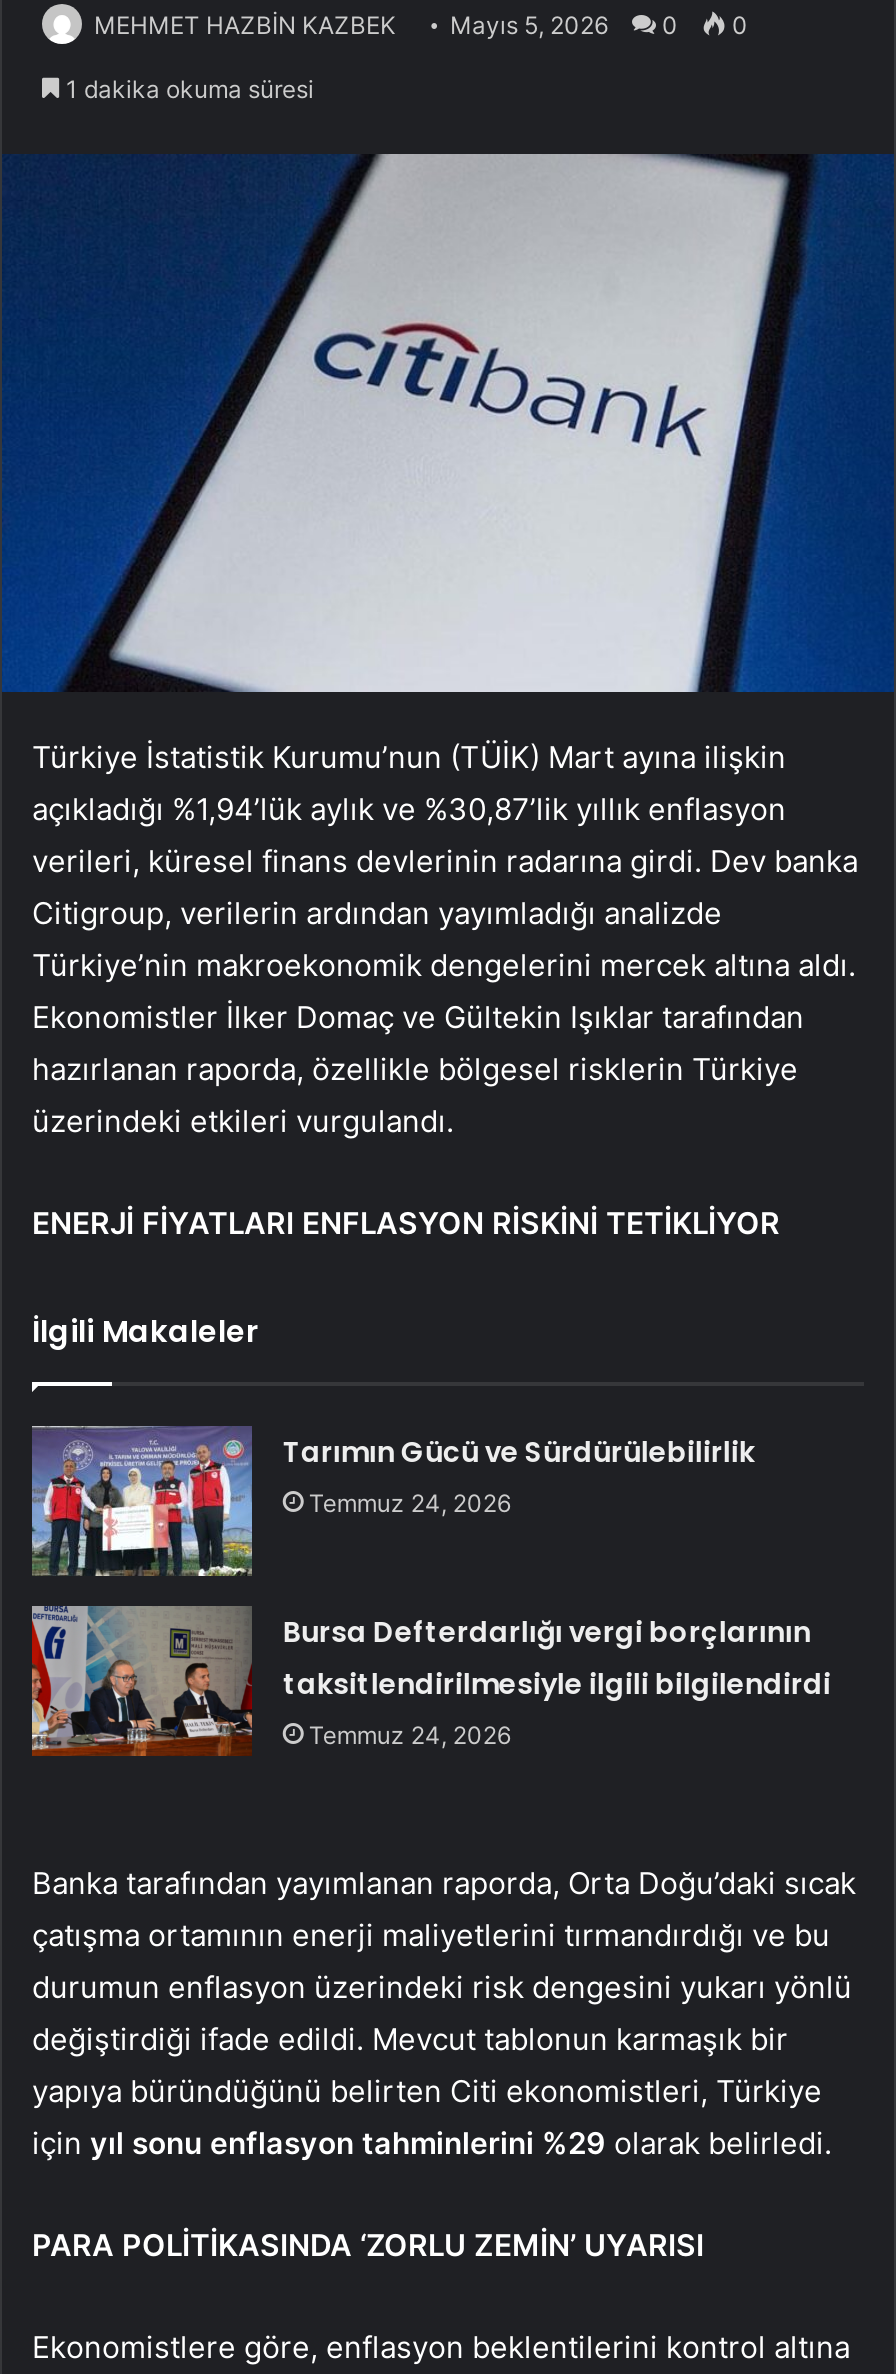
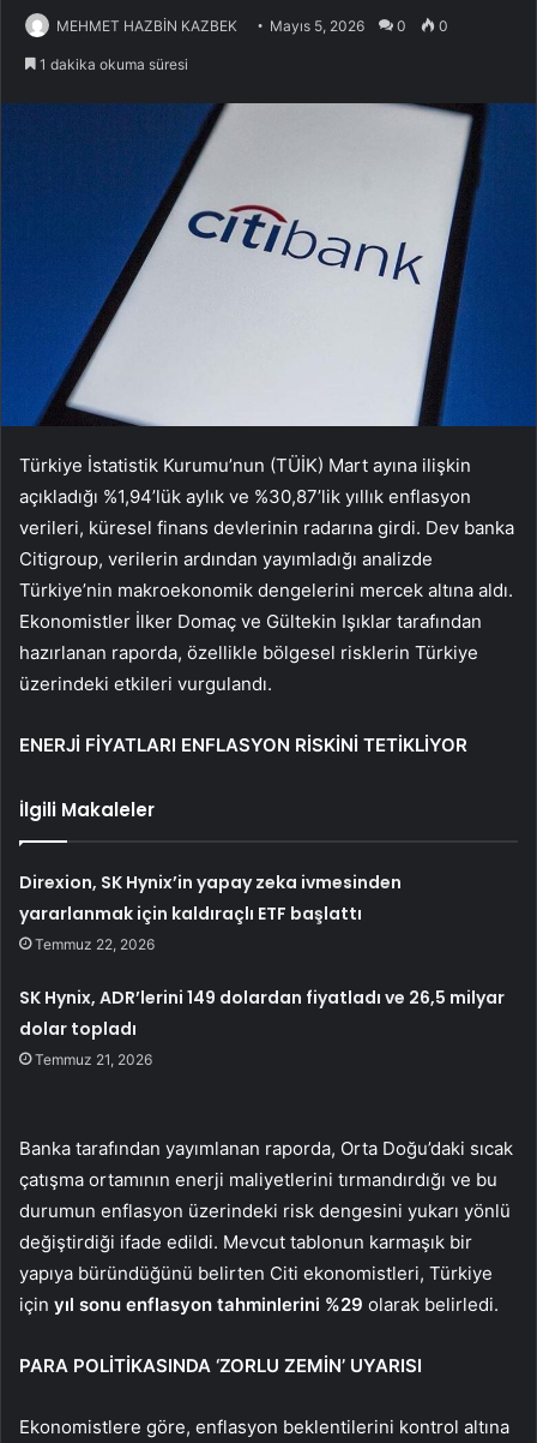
- Tarımın Gücü ve Sürdürülebilirlik
- Temmuz 24, 2026
+ Direxion, SK Hynix’in yapay zeka ivmesinden
+ yararlanmak için kaldıraçlı ETF başlattı
+ Temmuz 22, 2026

- Bursa Defterdarlığı vergi borçlarının
- taksitlendirilmesiyle ilgili bilgilendirdi
- Temmuz 24, 2026
+ SK Hynix, ADR’lerini 149 dolardan fiyatladı ve 26,5 milyar
+ dolar topladı
+ Temmuz 21, 2026
